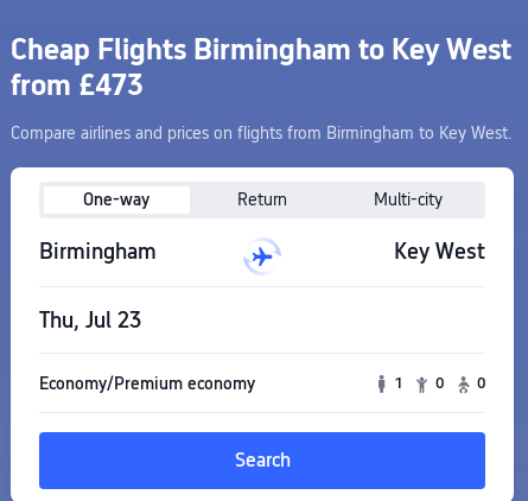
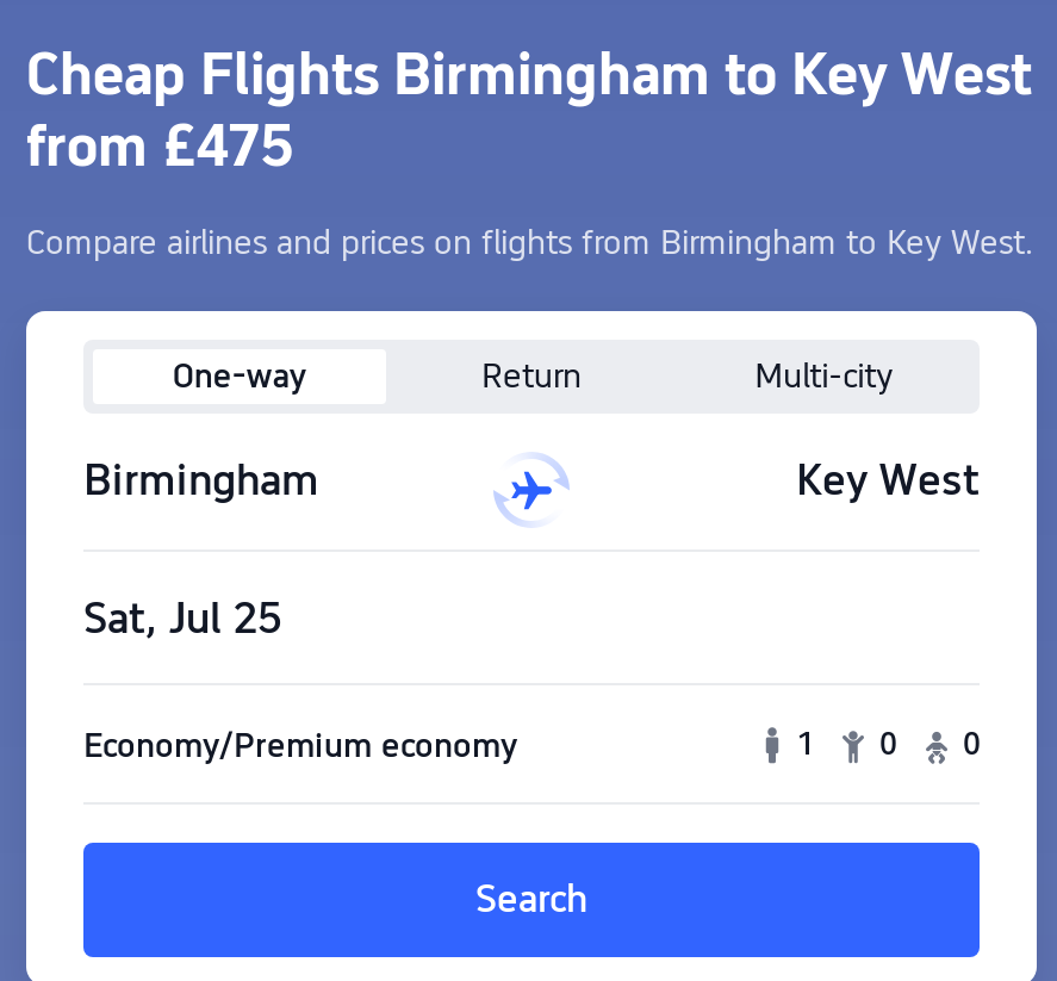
- from £473
+ from £475

- Thu, Jul 23
+ Sat, Jul 25
